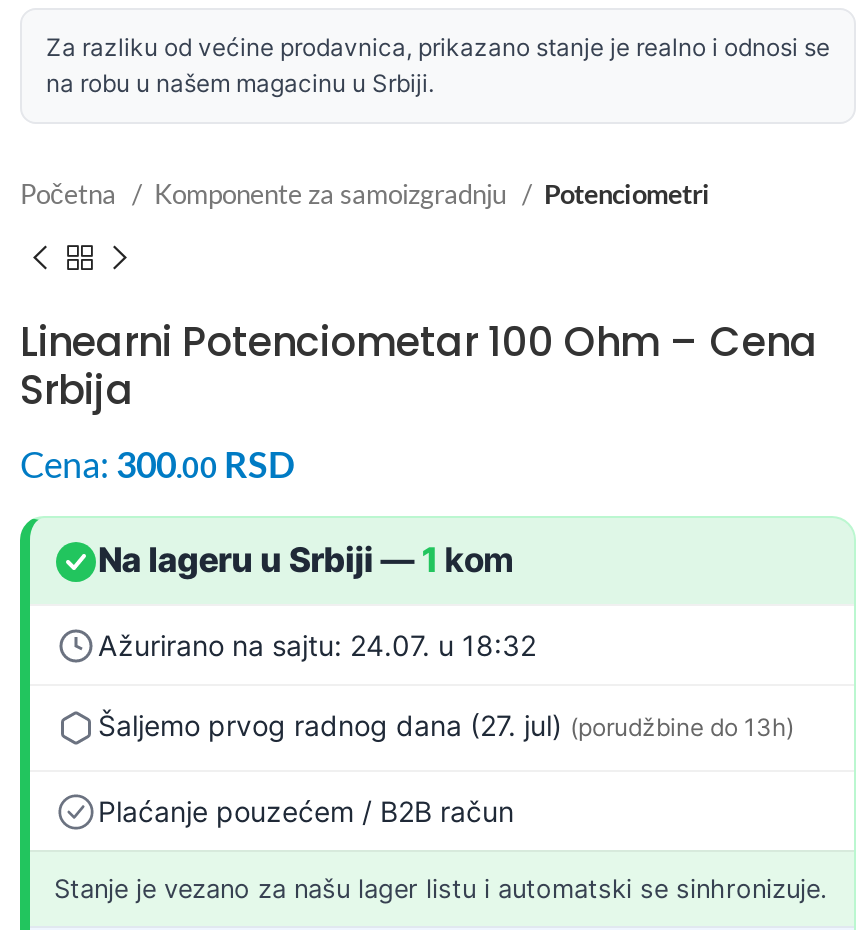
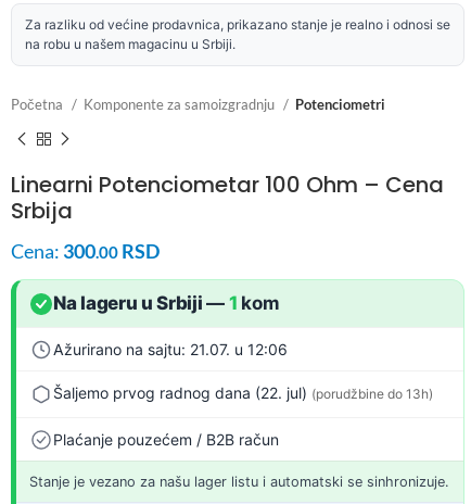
- Ažurirano na sajtu: 24.07. u 18:32
+ Ažurirano na sajtu: 21.07. u 12:06

- Šaljemo prvog radnog dana (27. jul) (porudžbine do 13h)
+ Šaljemo prvog radnog dana (22. jul) (porudžbine do 13h)
